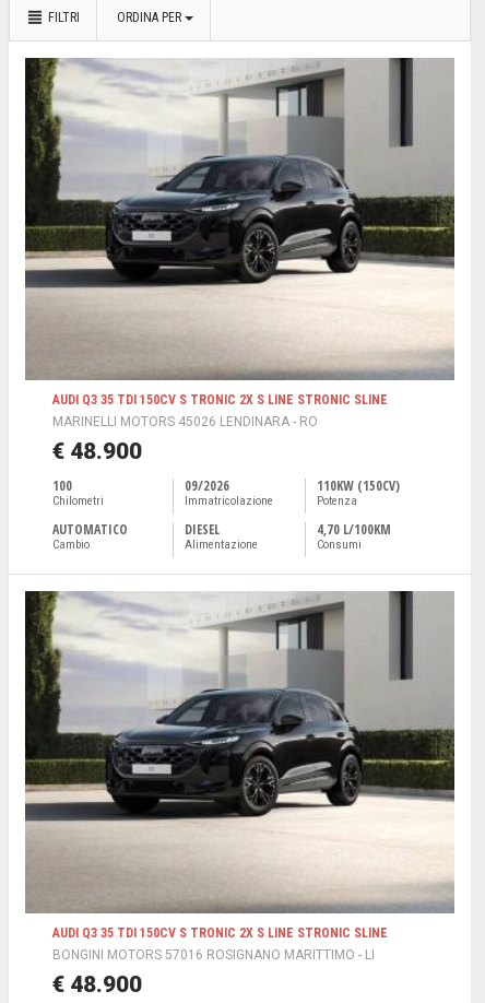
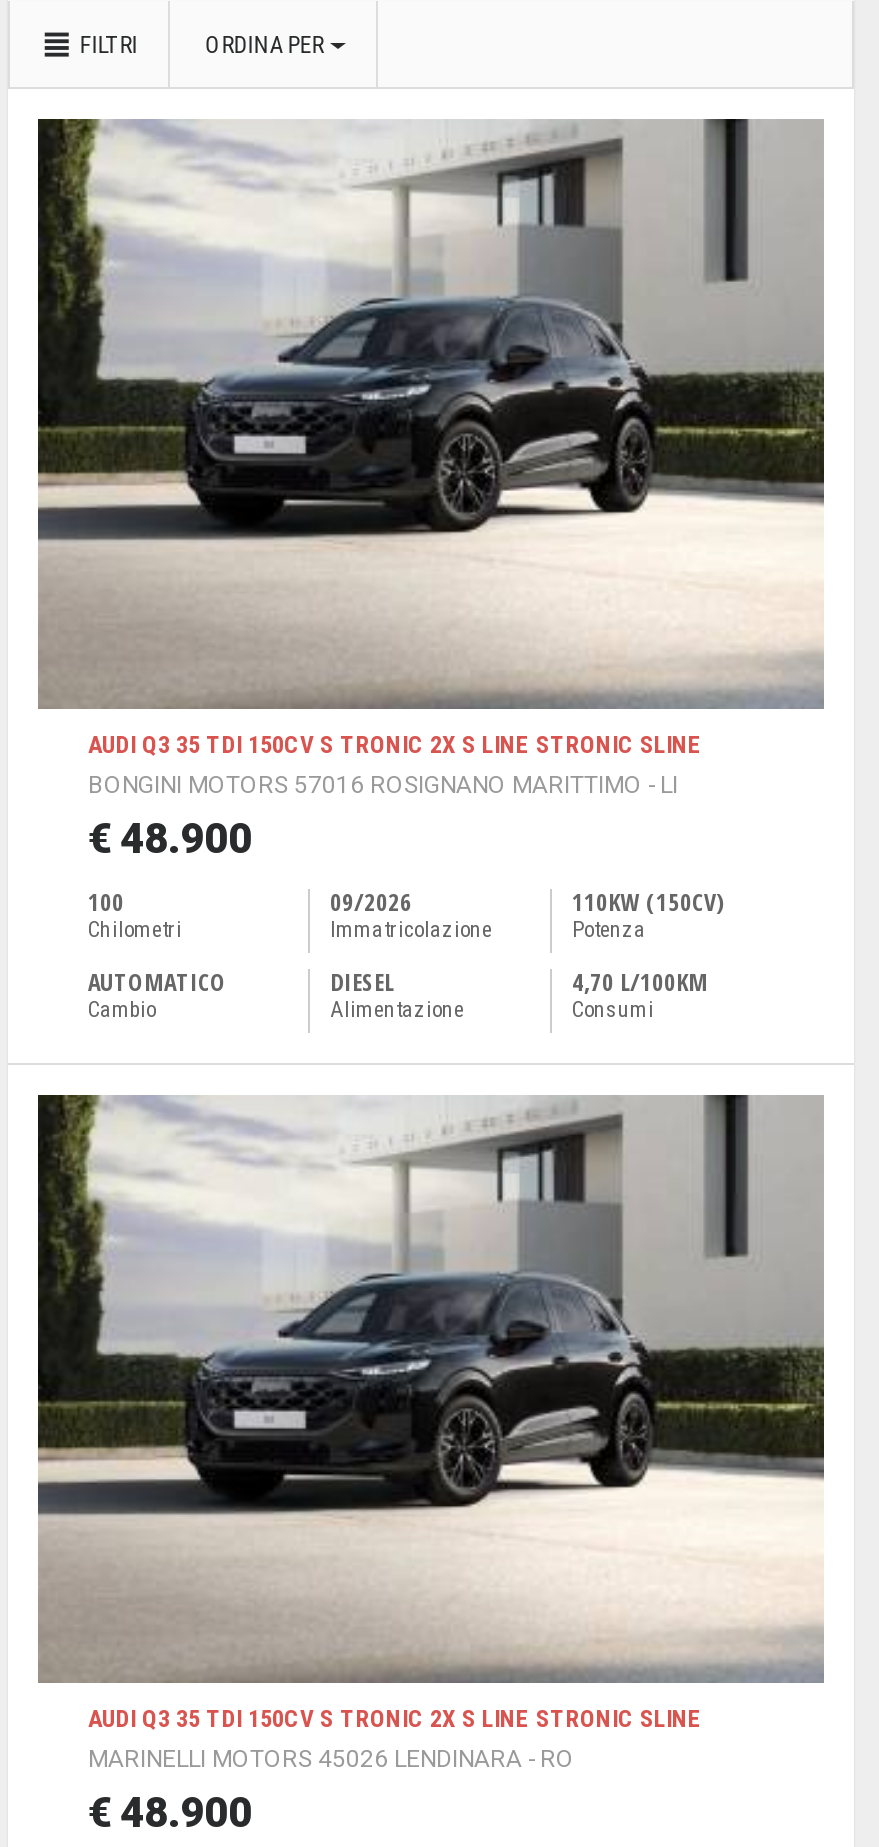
moved down: MARINELLI MOTORS 45026 LENDINARA - RO

moved up: BONGINI MOTORS 57016 ROSIGNANO MARITTIMO - LI
